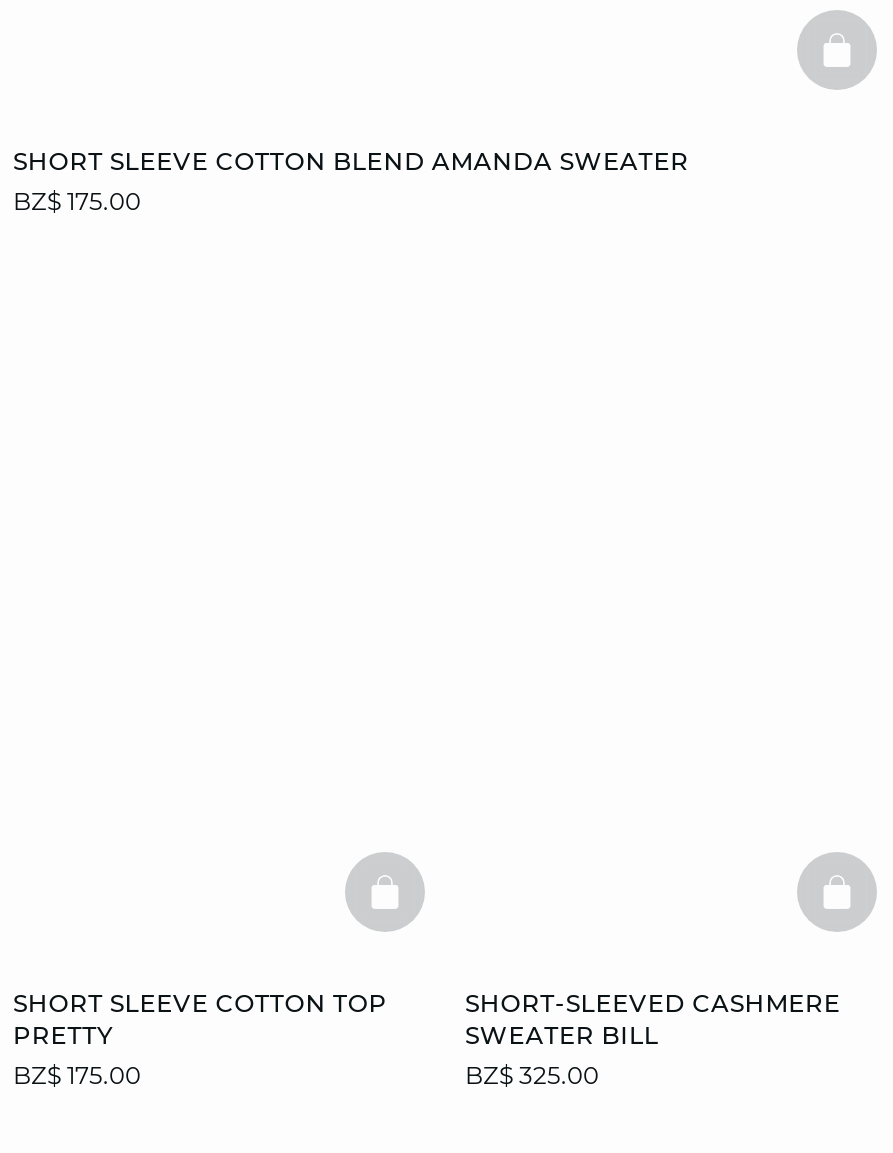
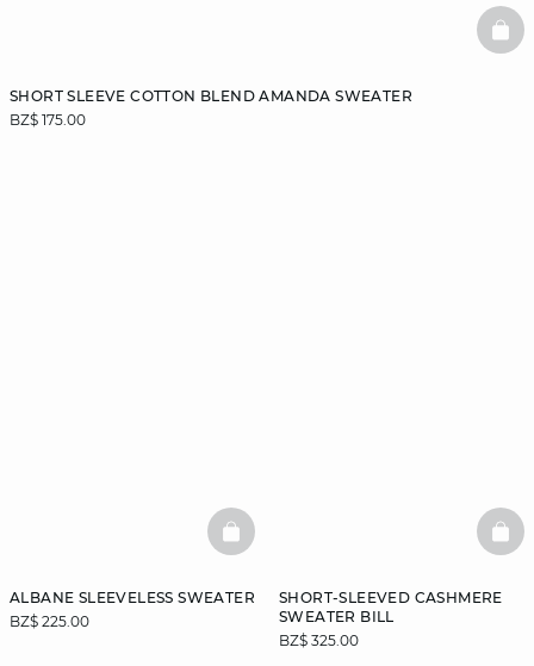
- SHORT SLEEVE COTTON TOP
- PRETTY
- BZ$ 175.00
+ ALBANE SLEEVELESS SWEATER
+ BZ$ 225.00
